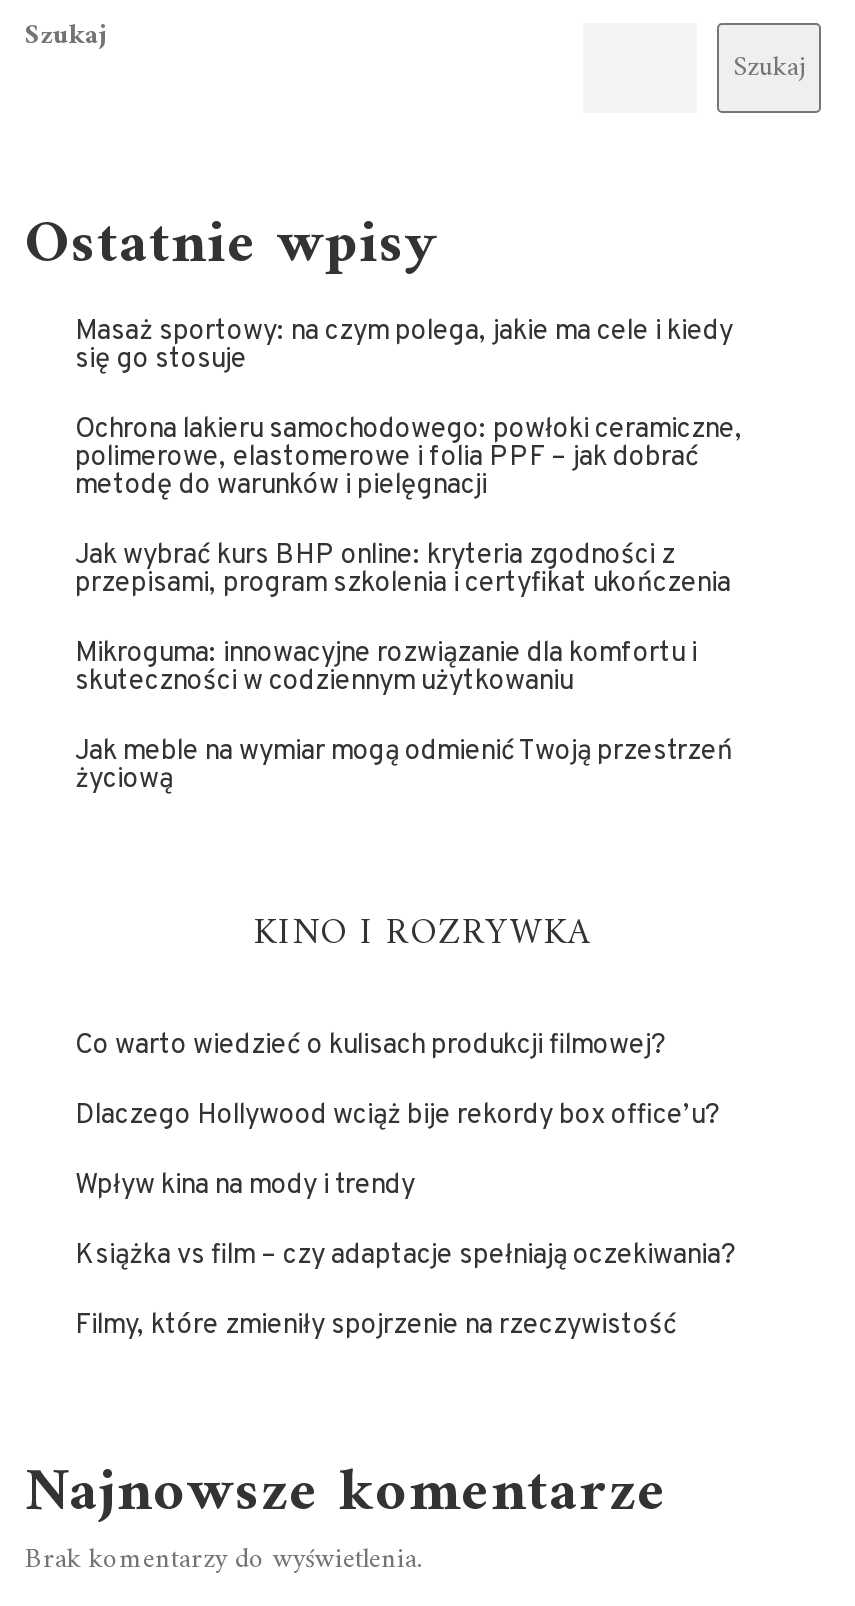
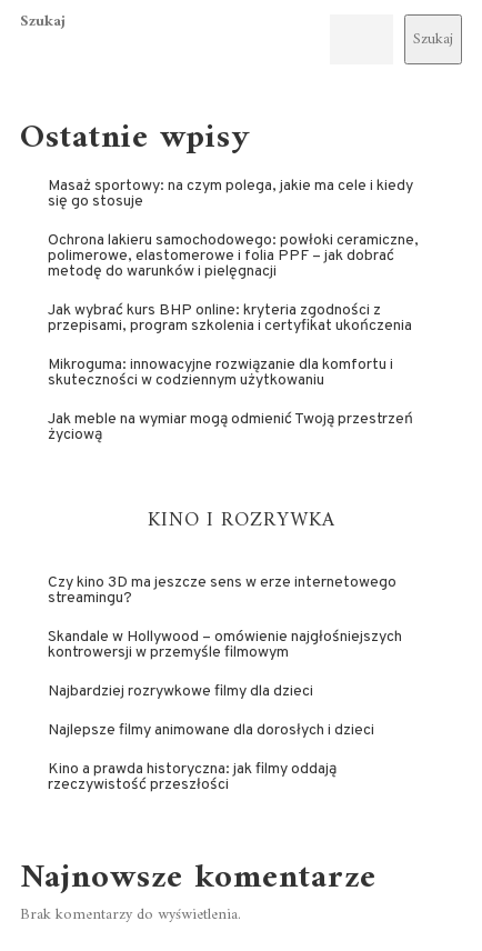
- Co warto wiedzieć o kulisach produkcji filmowej?
+ Czy kino 3D ma jeszcze sens w erze internetowego
+ streamingu?

- Dlaczego Hollywood wciąż bije rekordy box office’u?
+ Skandale w Hollywood – omówienie najgłośniejszych
+ kontrowersji w przemyśle filmowym

- Wpływ kina na mody i trendy
+ Najbardziej rozrywkowe filmy dla dzieci

- Książka vs film – czy adaptacje spełniają oczekiwania?
+ Najlepsze filmy animowane dla dorosłych i dzieci

- Filmy, które zmieniły spojrzenie na rzeczywistość
+ Kino a prawda historyczna: jak filmy oddają
+ rzeczywistość przeszłości
